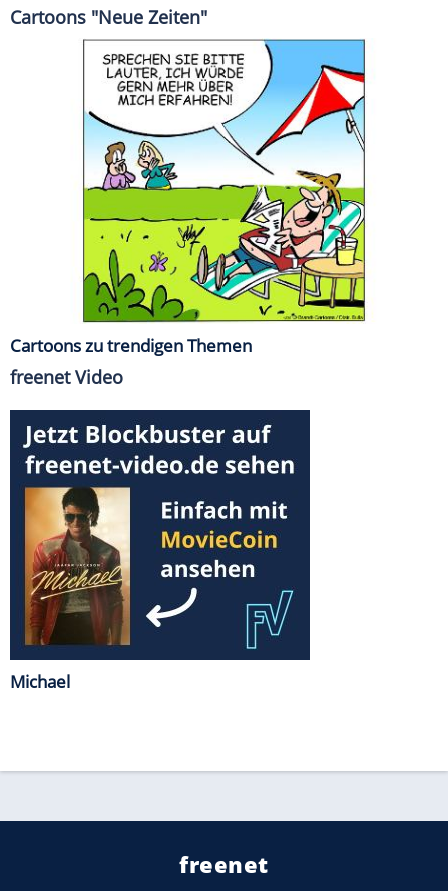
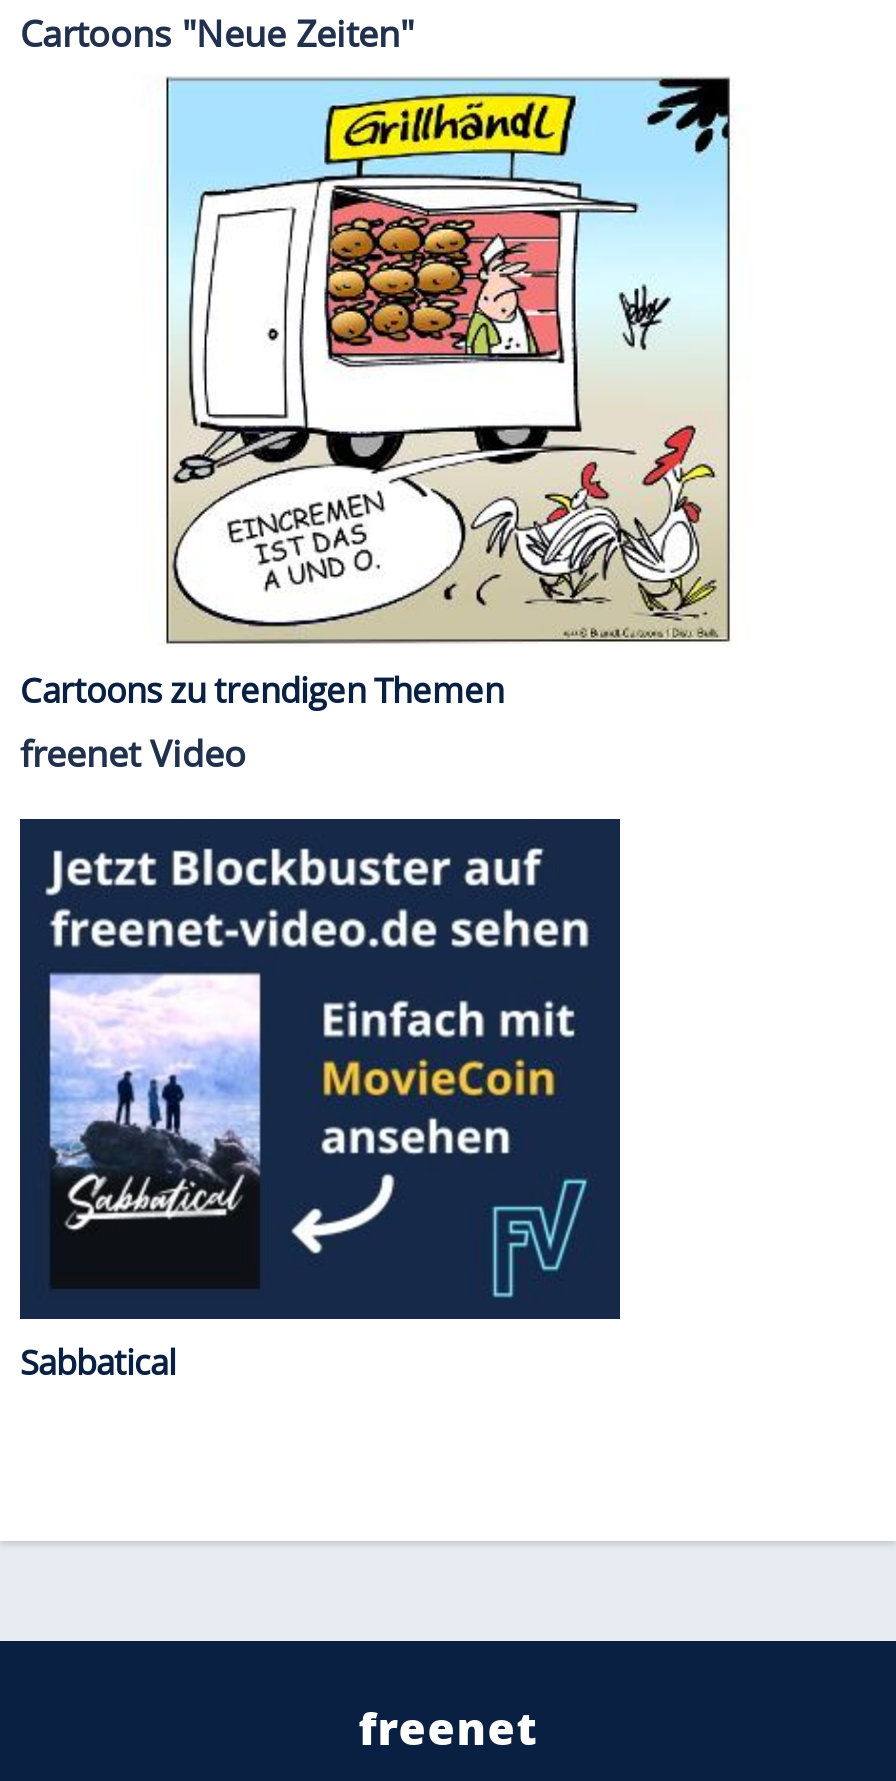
- [image]
+ [image]

- [image]
- Michael
+ [image]
+ Sabbatical
